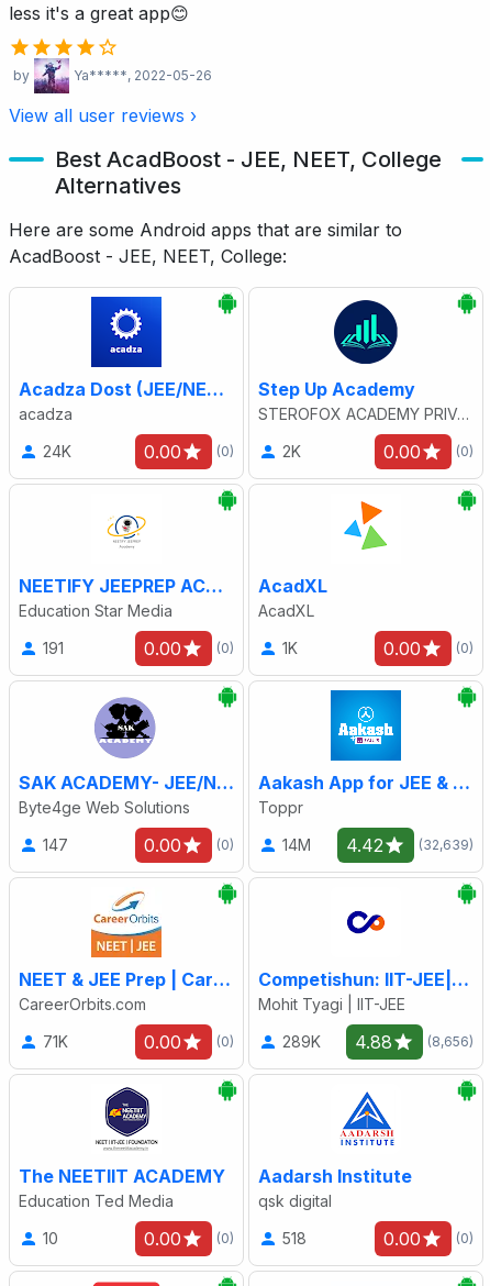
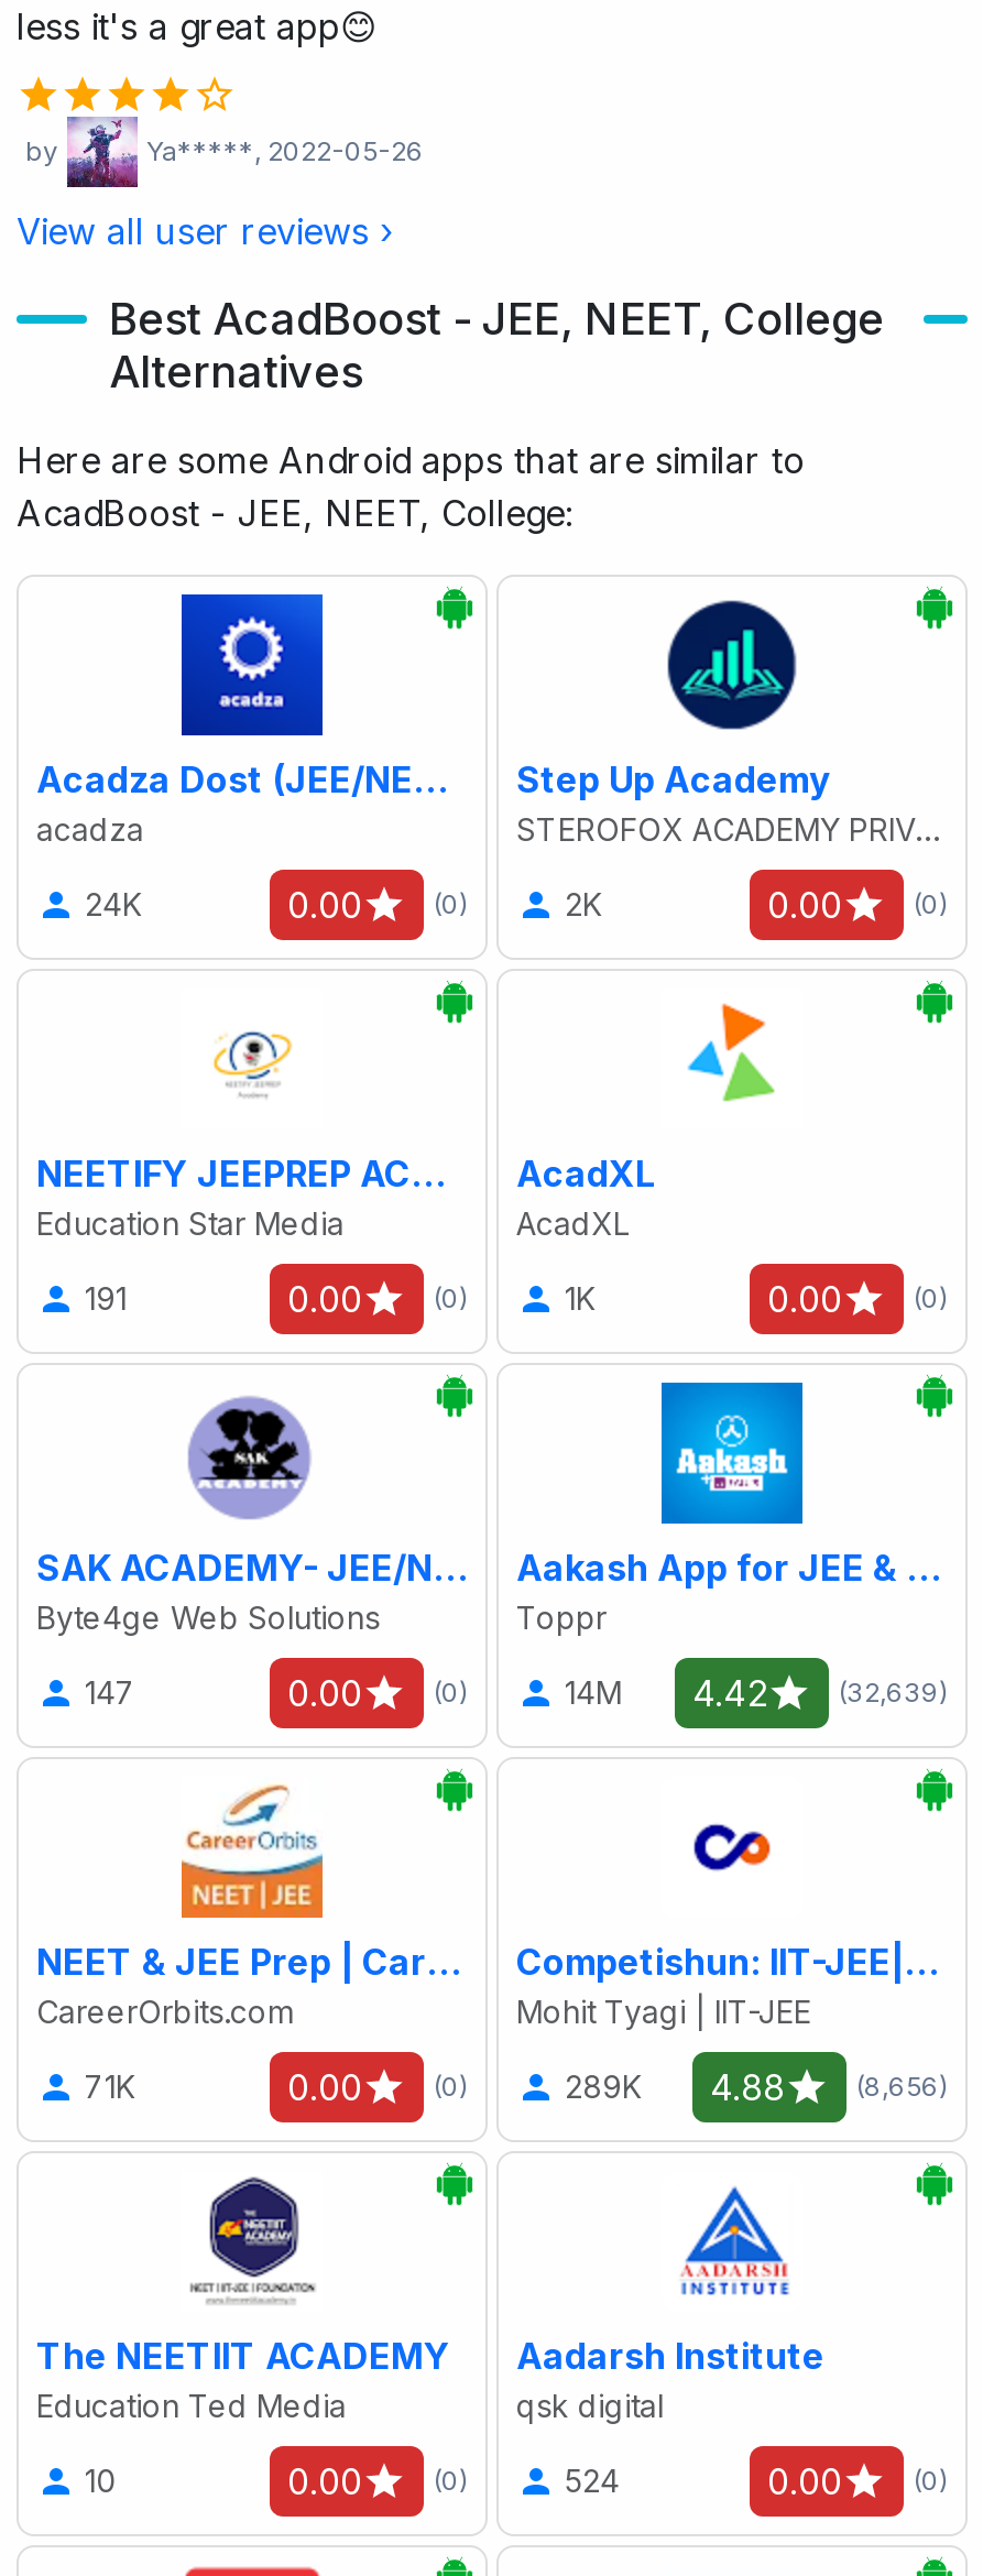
- 518
+ 524
